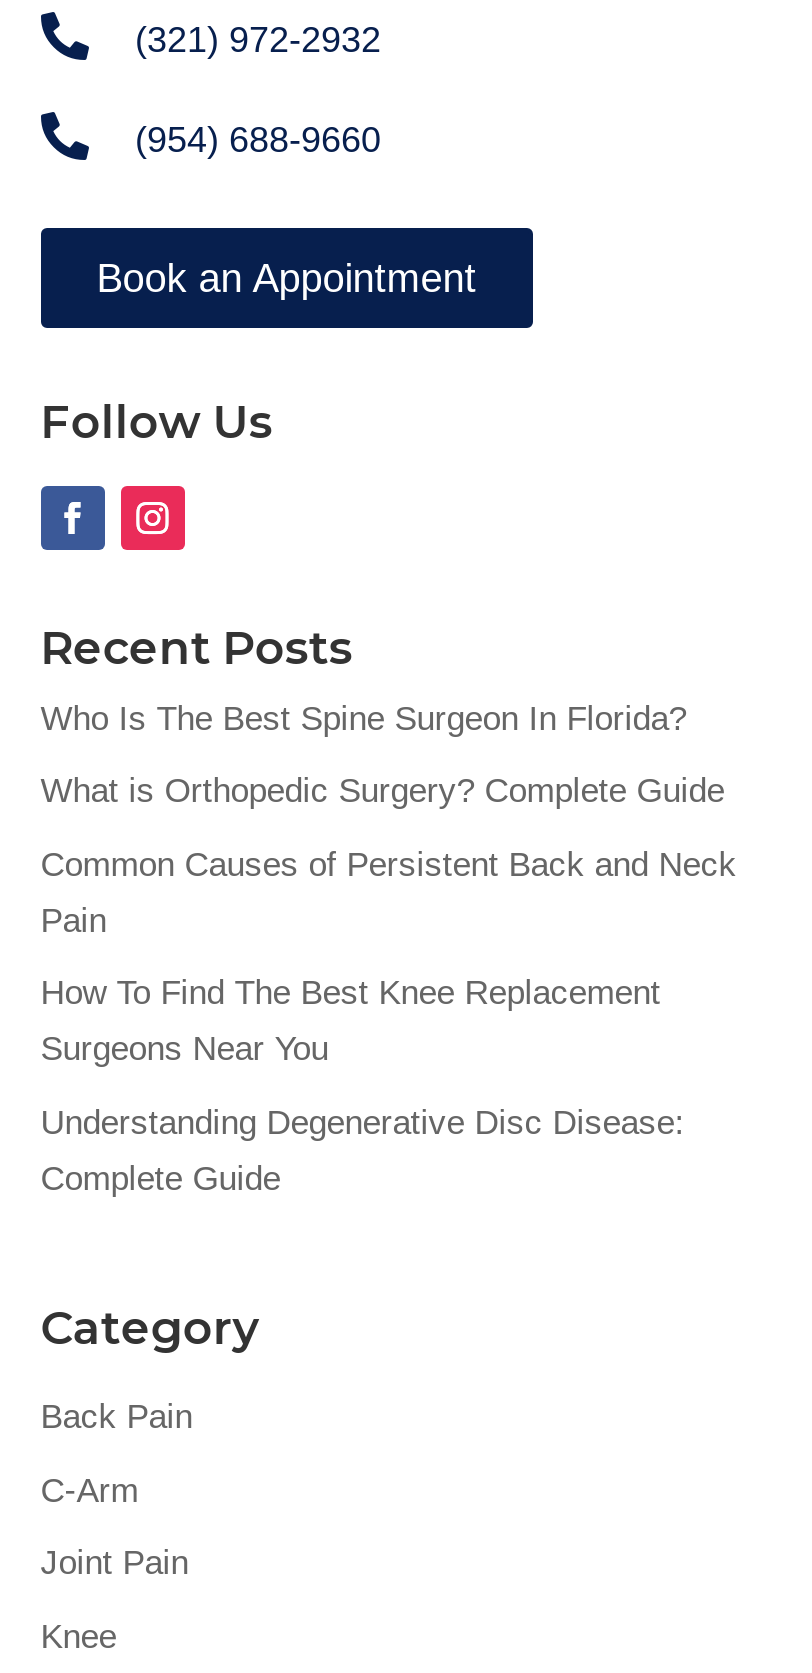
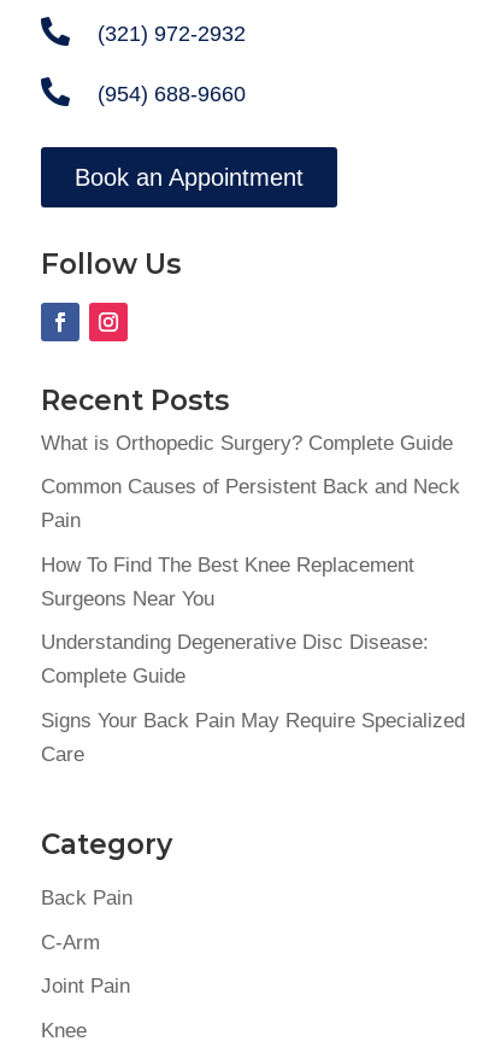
- Who Is The Best Spine Surgeon In Florida?

moved up: What is Orthopedic Surgery? Complete Guide | Common Causes of Persistent Back and Neck | Pain | How To Find The Best Knee Replacement | Surgeons Near You | Understanding Degenerative Disc Disease: | Complete Guide

+ Signs Your Back Pain May Require Specialized
+ Care
